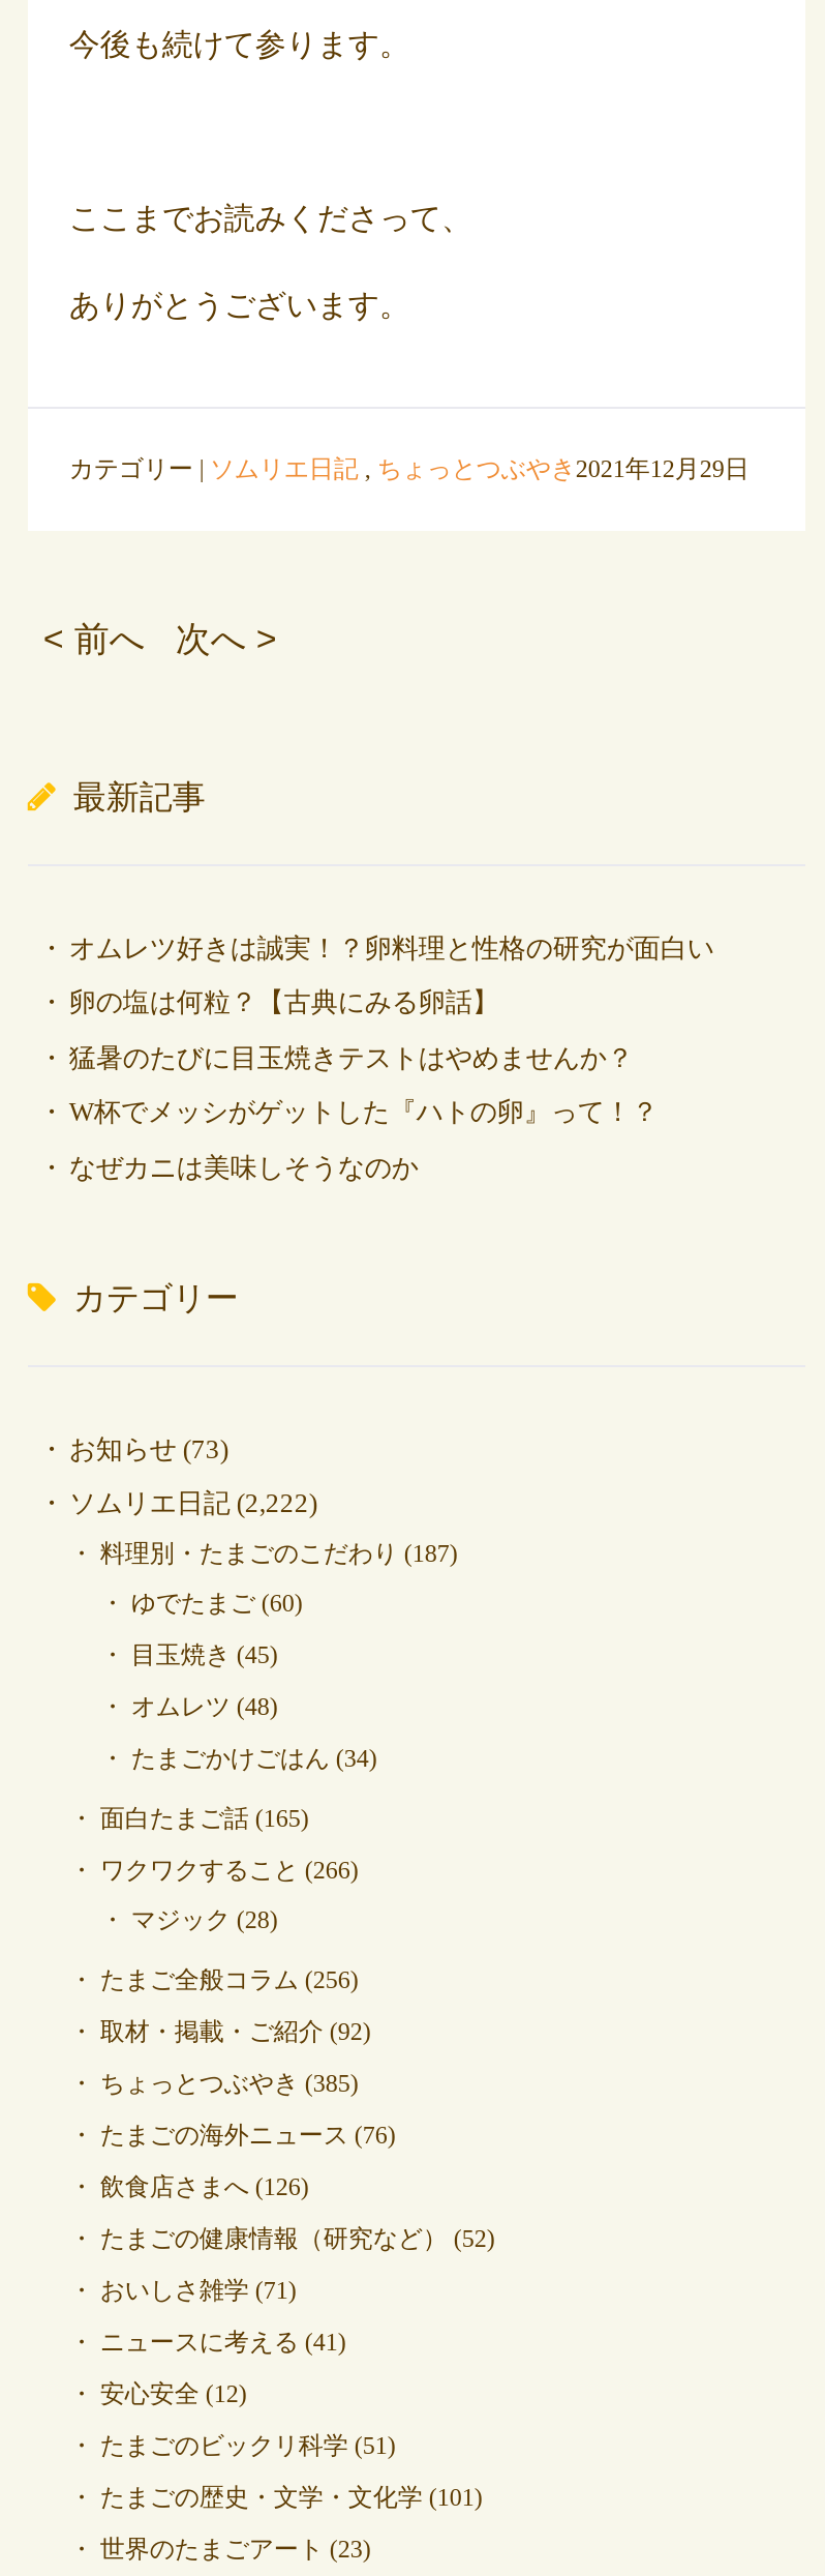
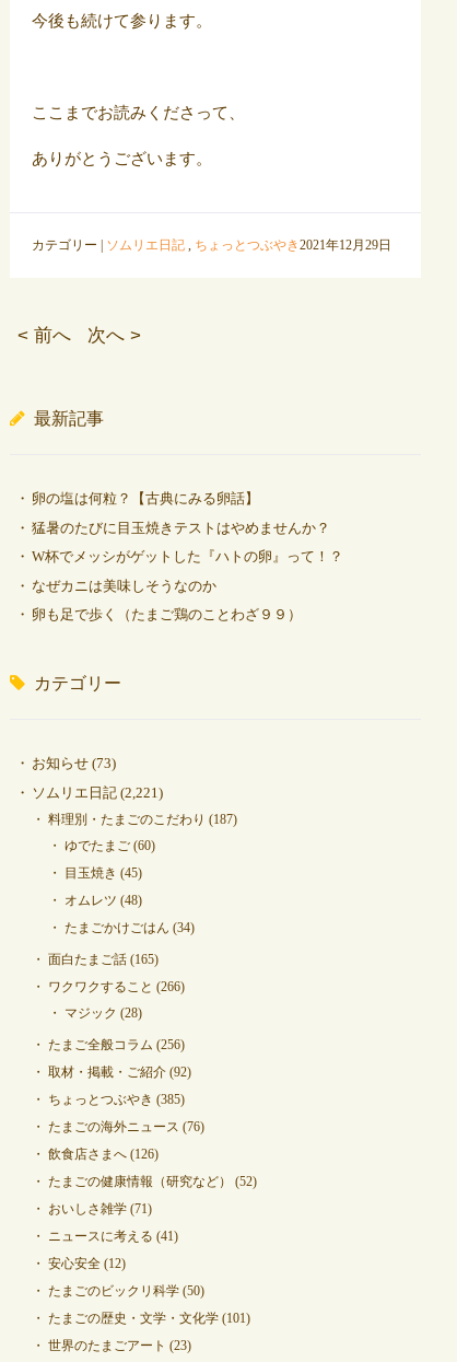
- オムレツ好きは誠実！？卵料理と性格の研究が面白い

moved up: 卵の塩は何粒？【古典にみる卵話】 | 猛暑のたびに目玉焼きテストはやめませんか？ | W杯でメッシがゲットした『ハトの卵』って！？ | なぜカニは美味しそうなのか

+ 卵も足で歩く（たまご鶏のことわざ９９）

- ソムリエ日記(2,222)
+ ソムリエ日記(2,221)

- たまごのビックリ科学(51)
+ たまごのビックリ科学(50)
